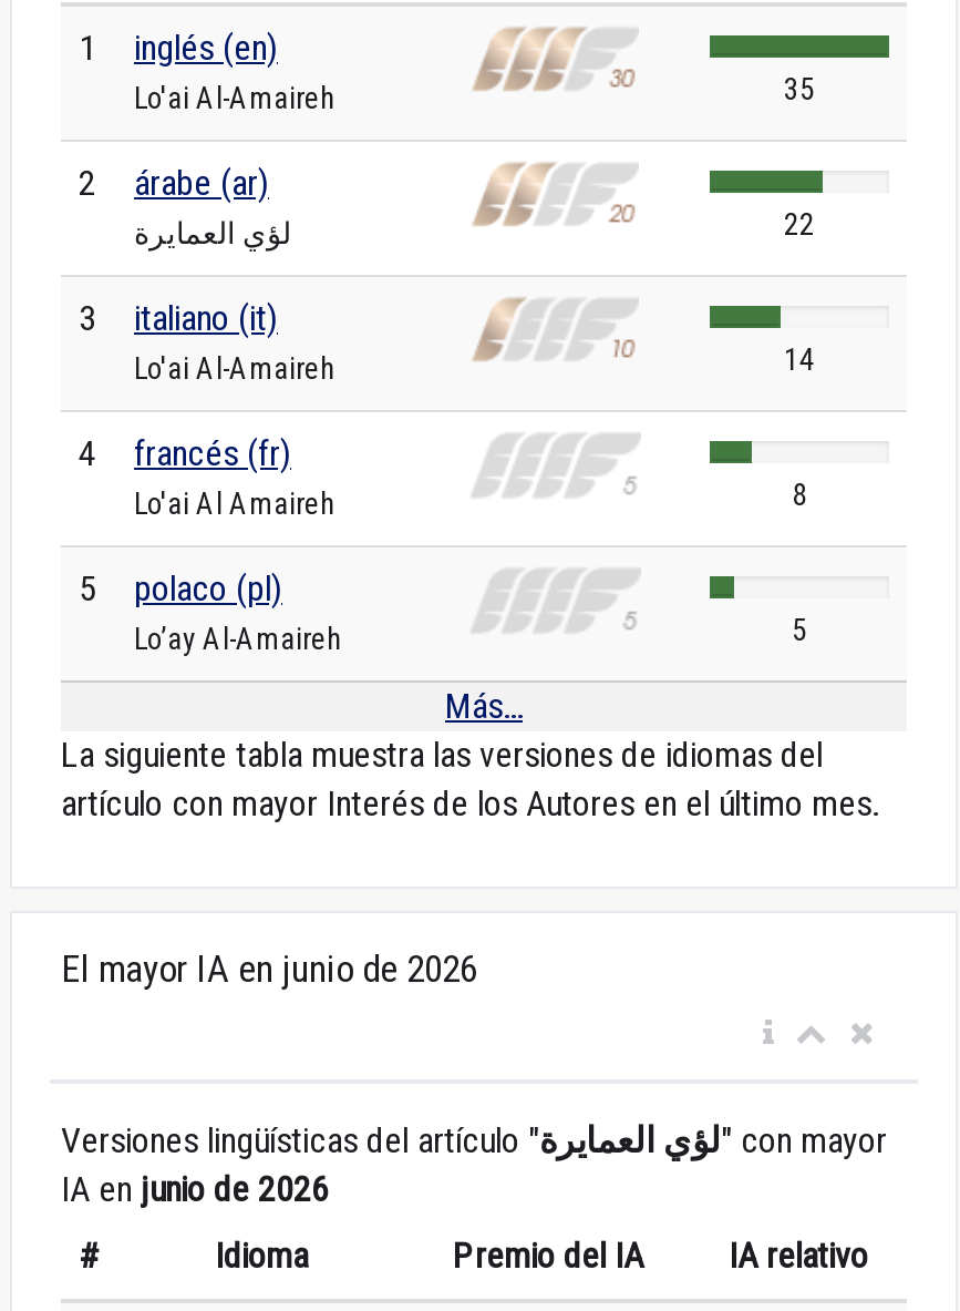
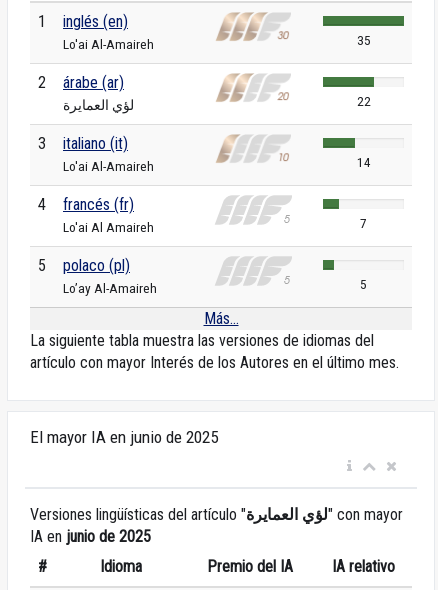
- 8
+ 7

- El mayor IA en junio de 2026
+ El mayor IA en junio de 2025

- IA en junio de 2026
+ IA en junio de 2025
